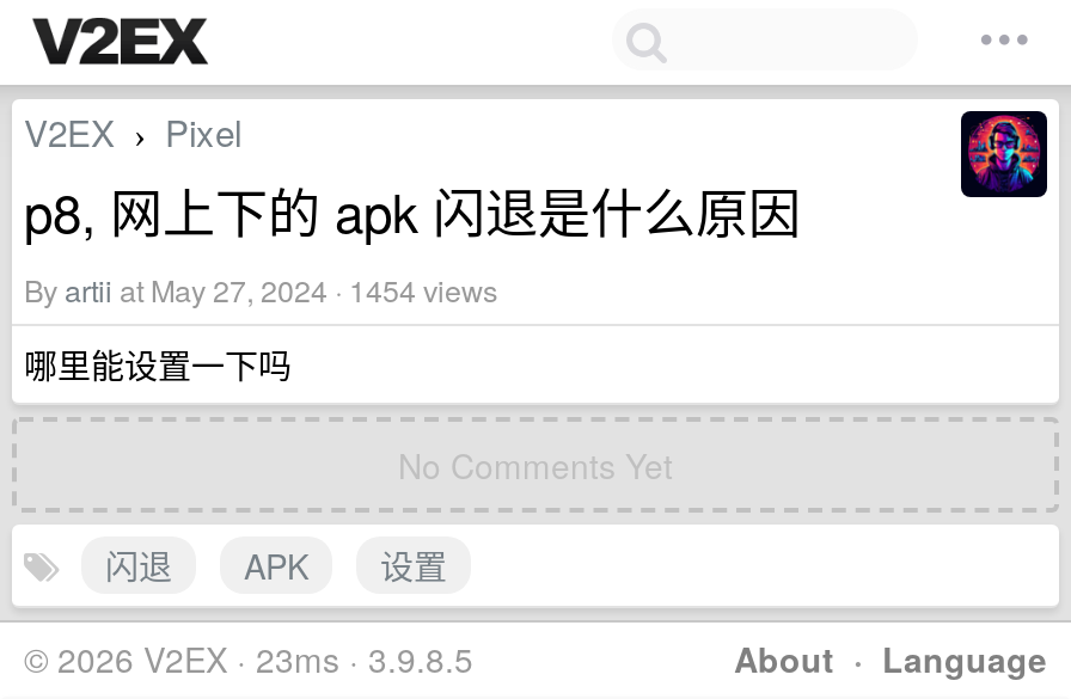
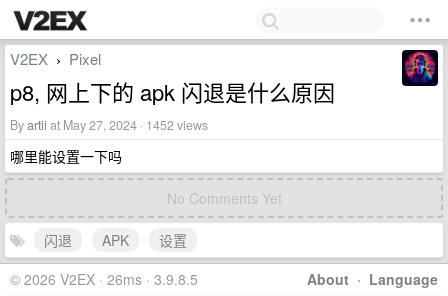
- By artii at May 27, 2024 · 1454 views
+ By artii at May 27, 2024 · 1452 views

- © 2026 V2EX · 23ms · 3.9.8.5
+ © 2026 V2EX · 26ms · 3.9.8.5
